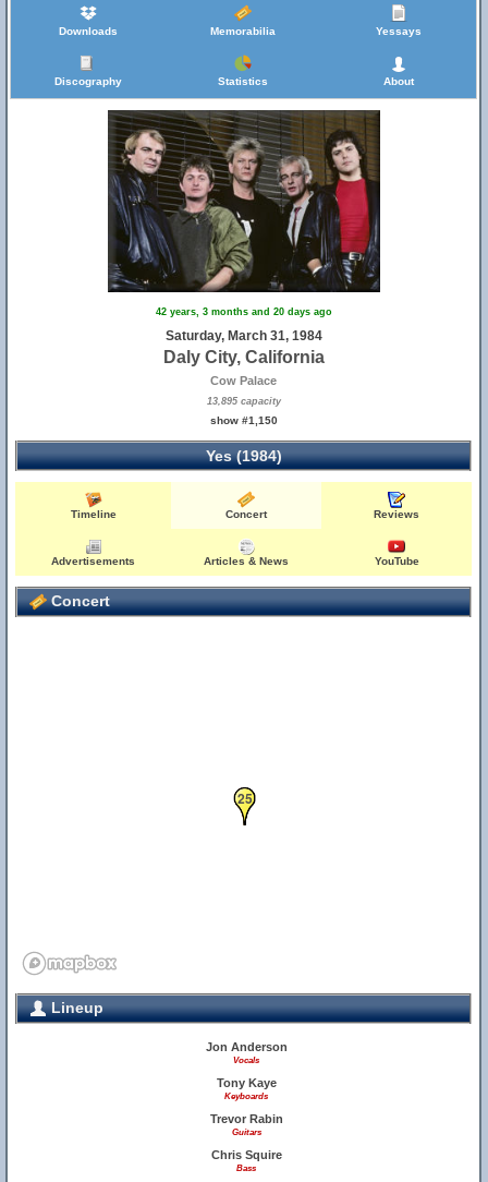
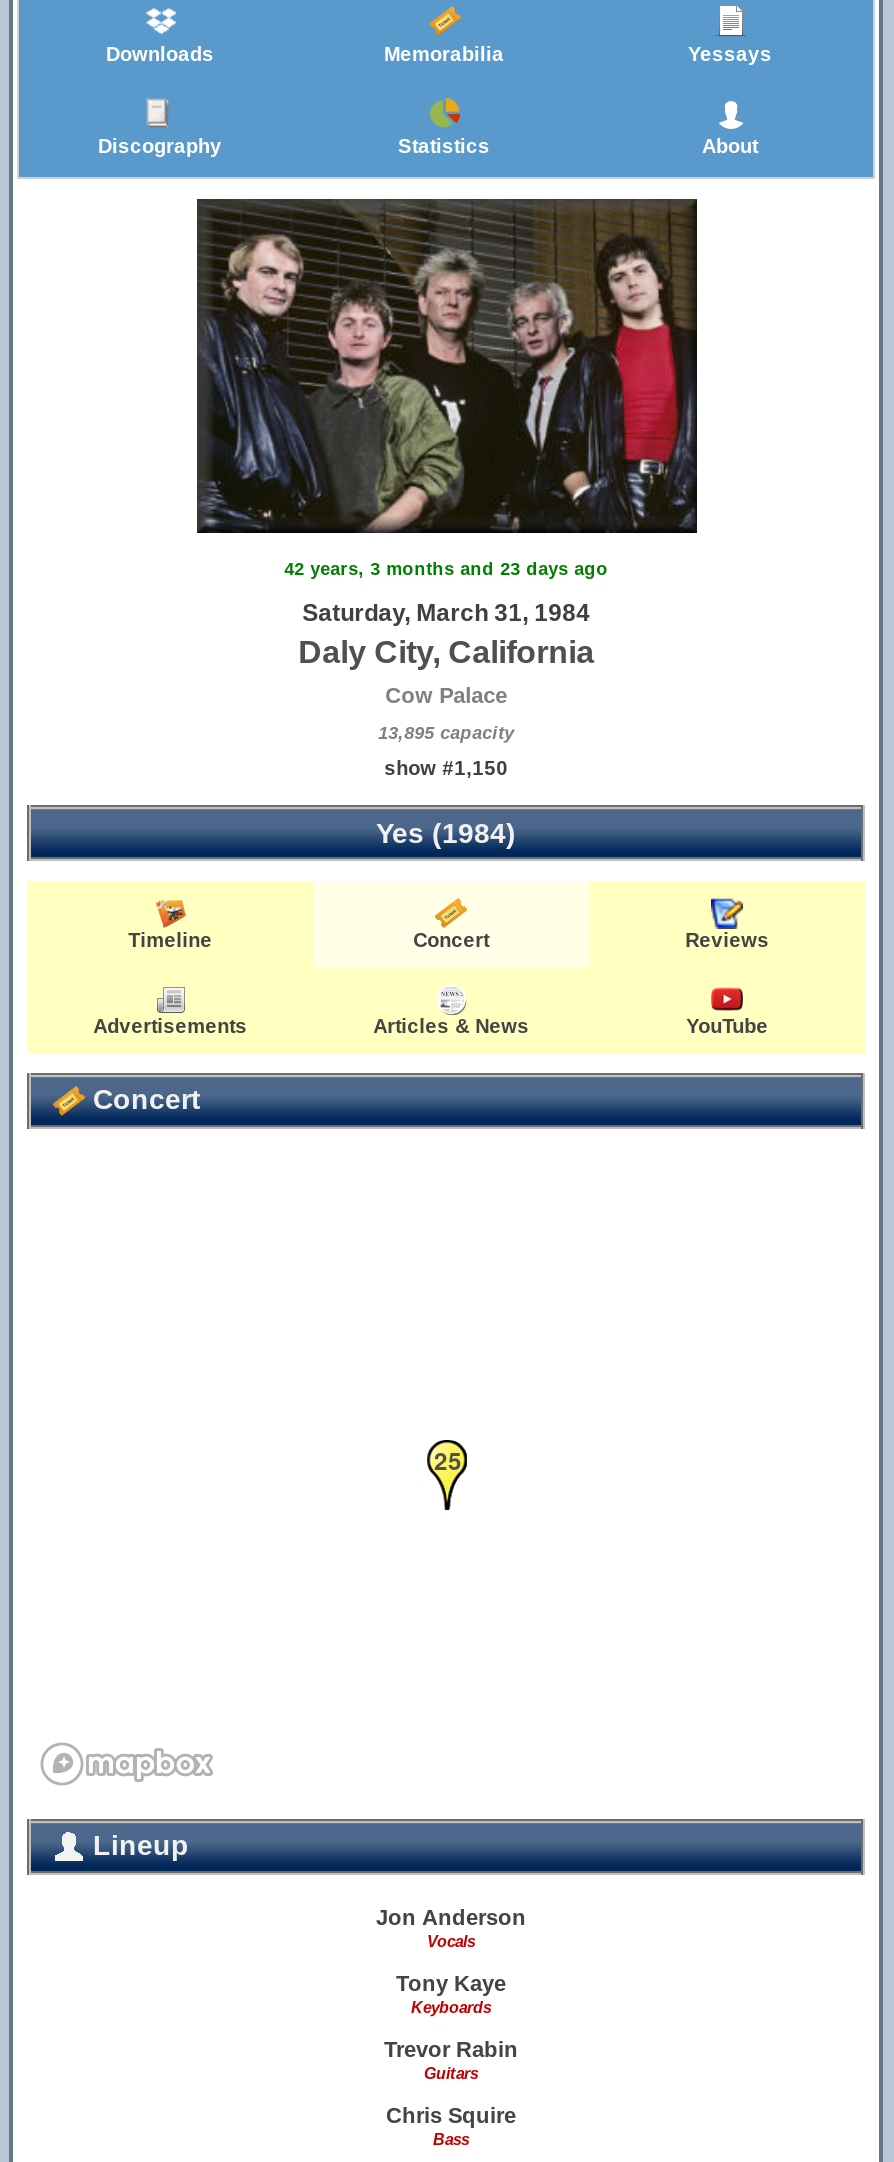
- 42 years, 3 months and 20 days ago
+ 42 years, 3 months and 23 days ago
